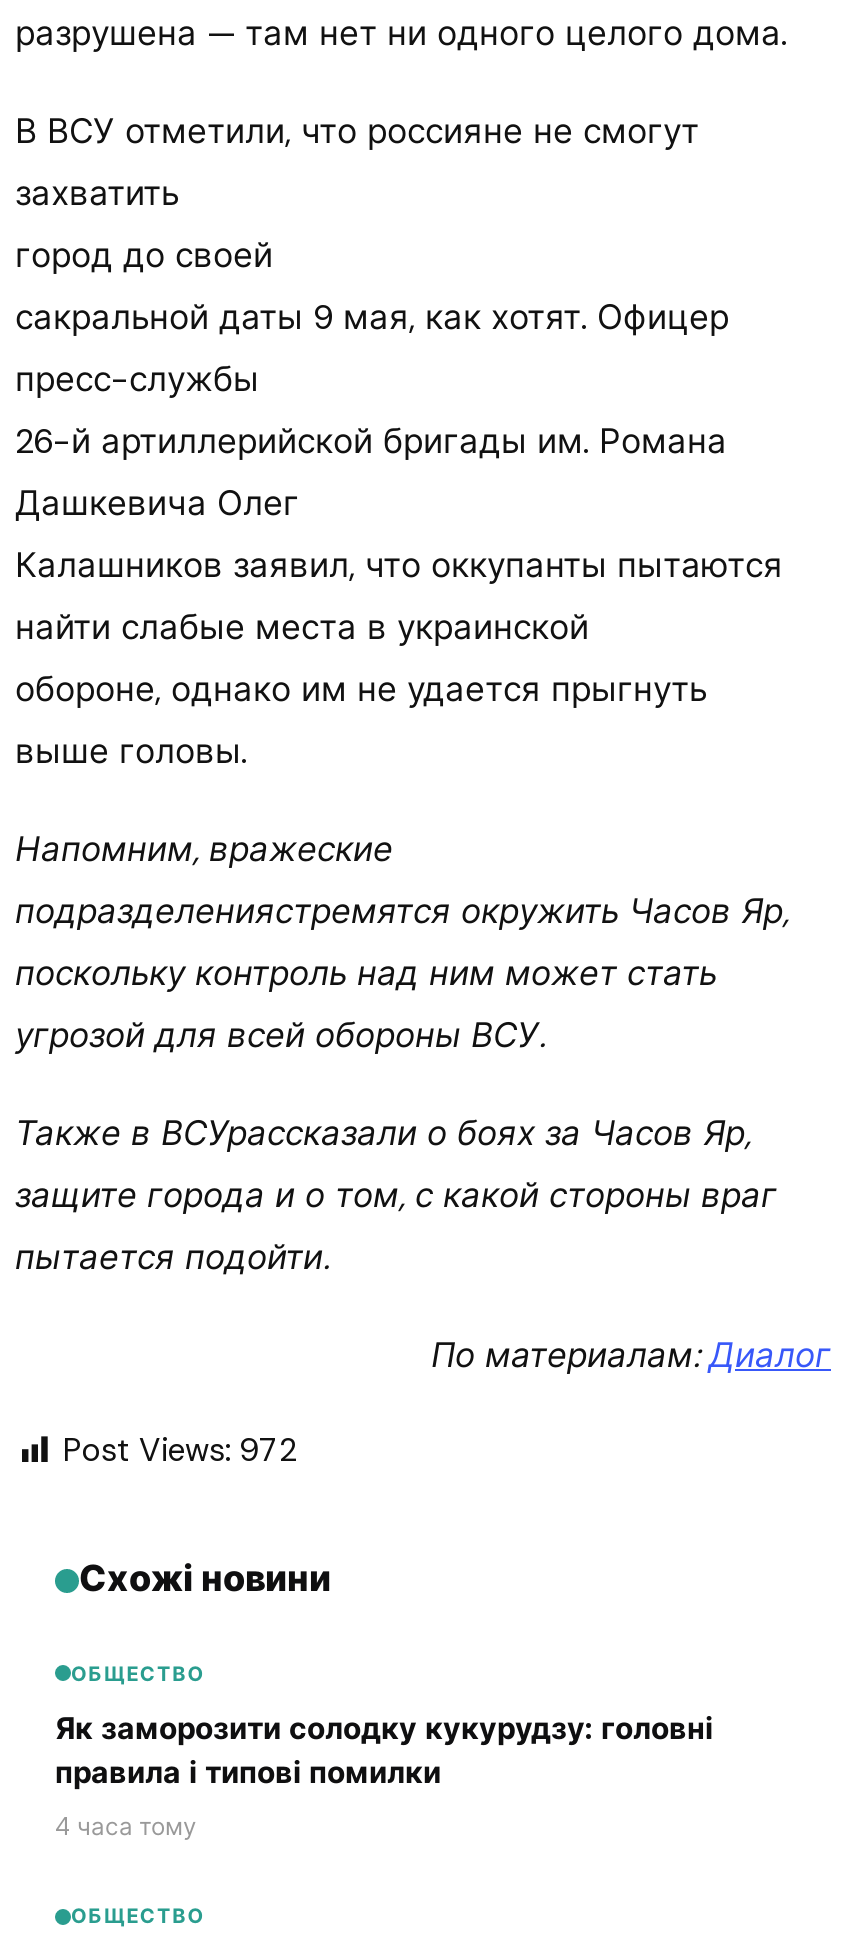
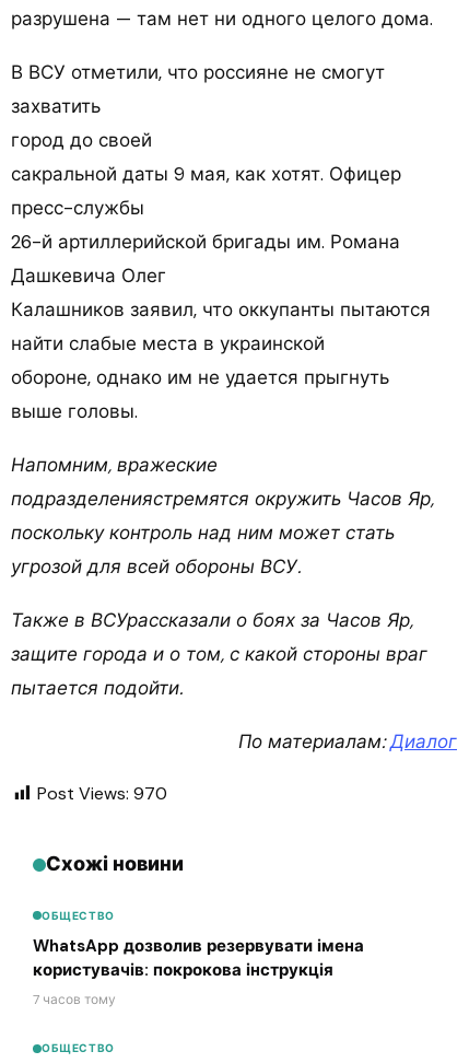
- Post Views: 972
+ Post Views: 970

- Як заморозити солодку кукурудзу: головні
- правила і типові помилки
- 4 часа тому
+ WhatsApp дозволив резервувати імена
+ користувачів: покрокова інструкція
+ 7 часов тому
